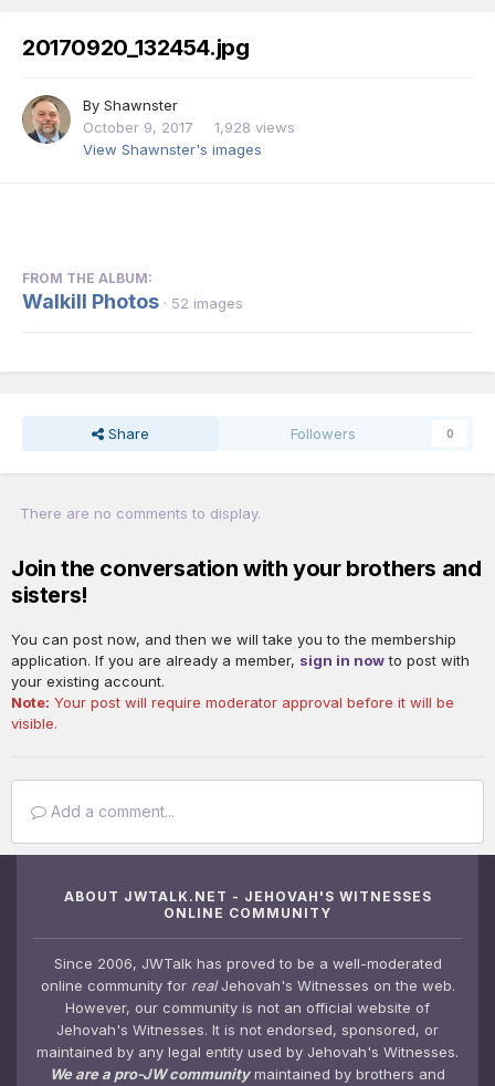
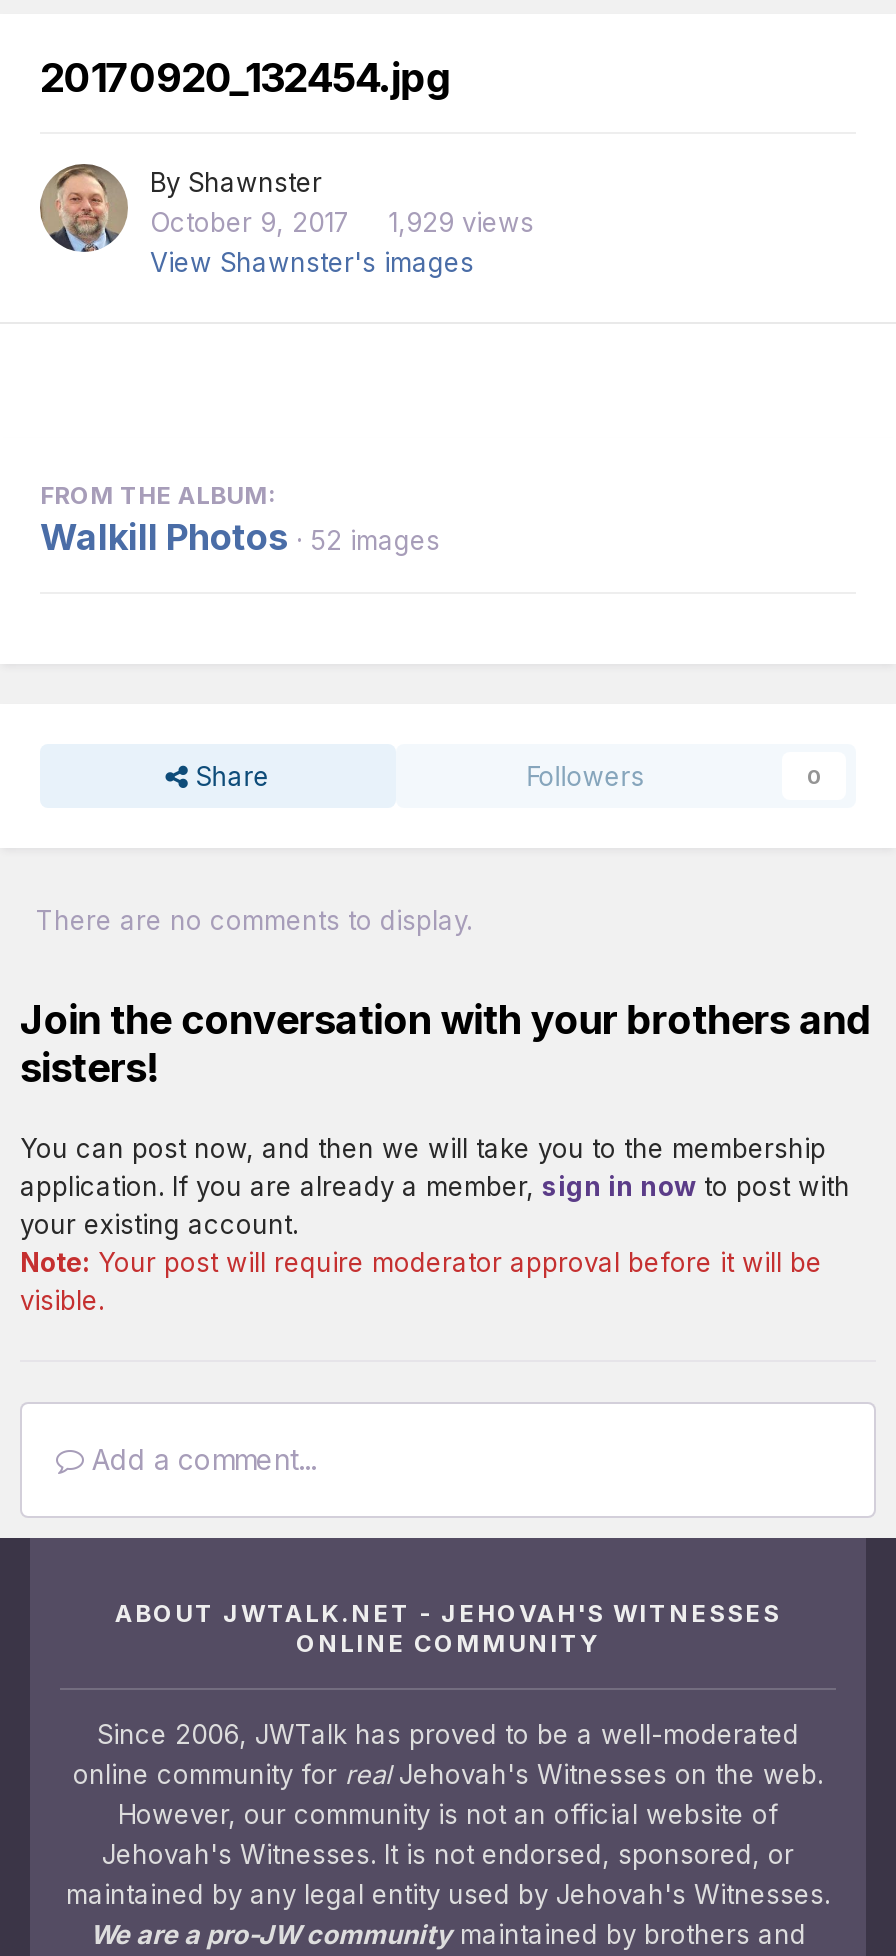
- October 9, 2017 1,928 views
+ October 9, 2017 1,929 views
